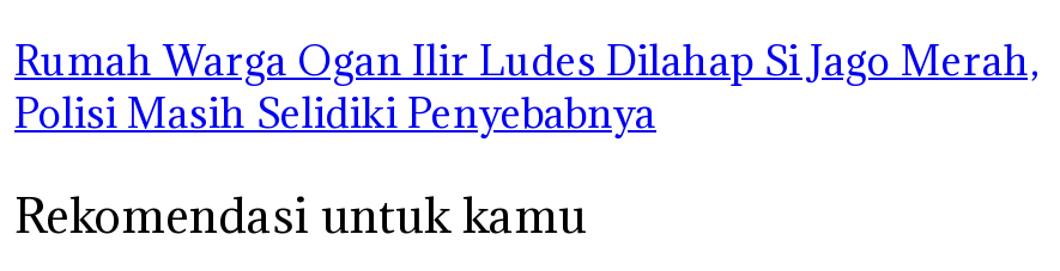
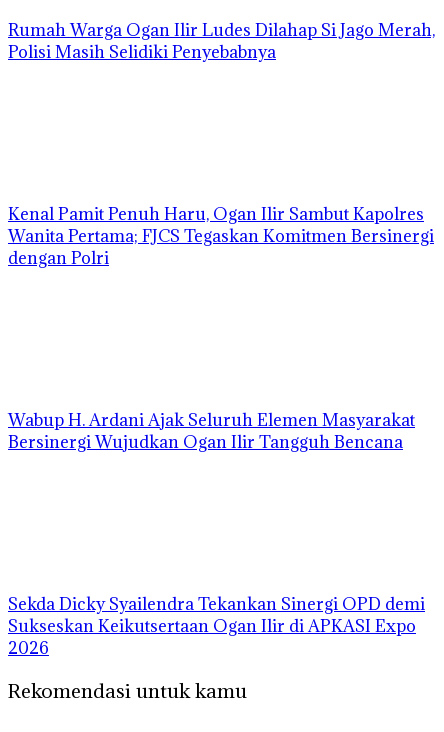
+ Kenal Pamit Penuh Haru, Ogan Ilir Sambut Kapolres
+ Wanita Pertama; FJCS Tegaskan Komitmen Bersinergi
+ dengan Polri

+ Wabup H. Ardani Ajak Seluruh Elemen Masyarakat
+ Bersinergi Wujudkan Ogan Ilir Tangguh Bencana

+ Sekda Dicky Syailendra Tekankan Sinergi OPD demi
+ Sukseskan Keikutsertaan Ogan Ilir di APKASI Expo
+ 2026
